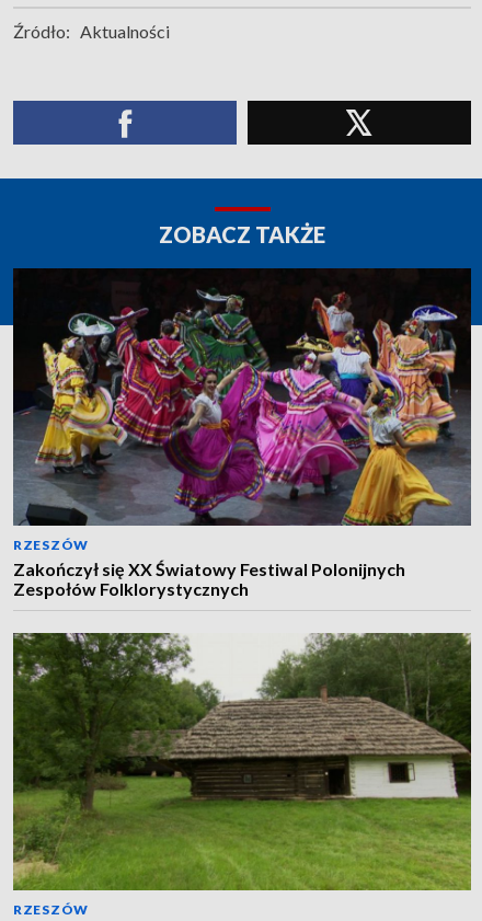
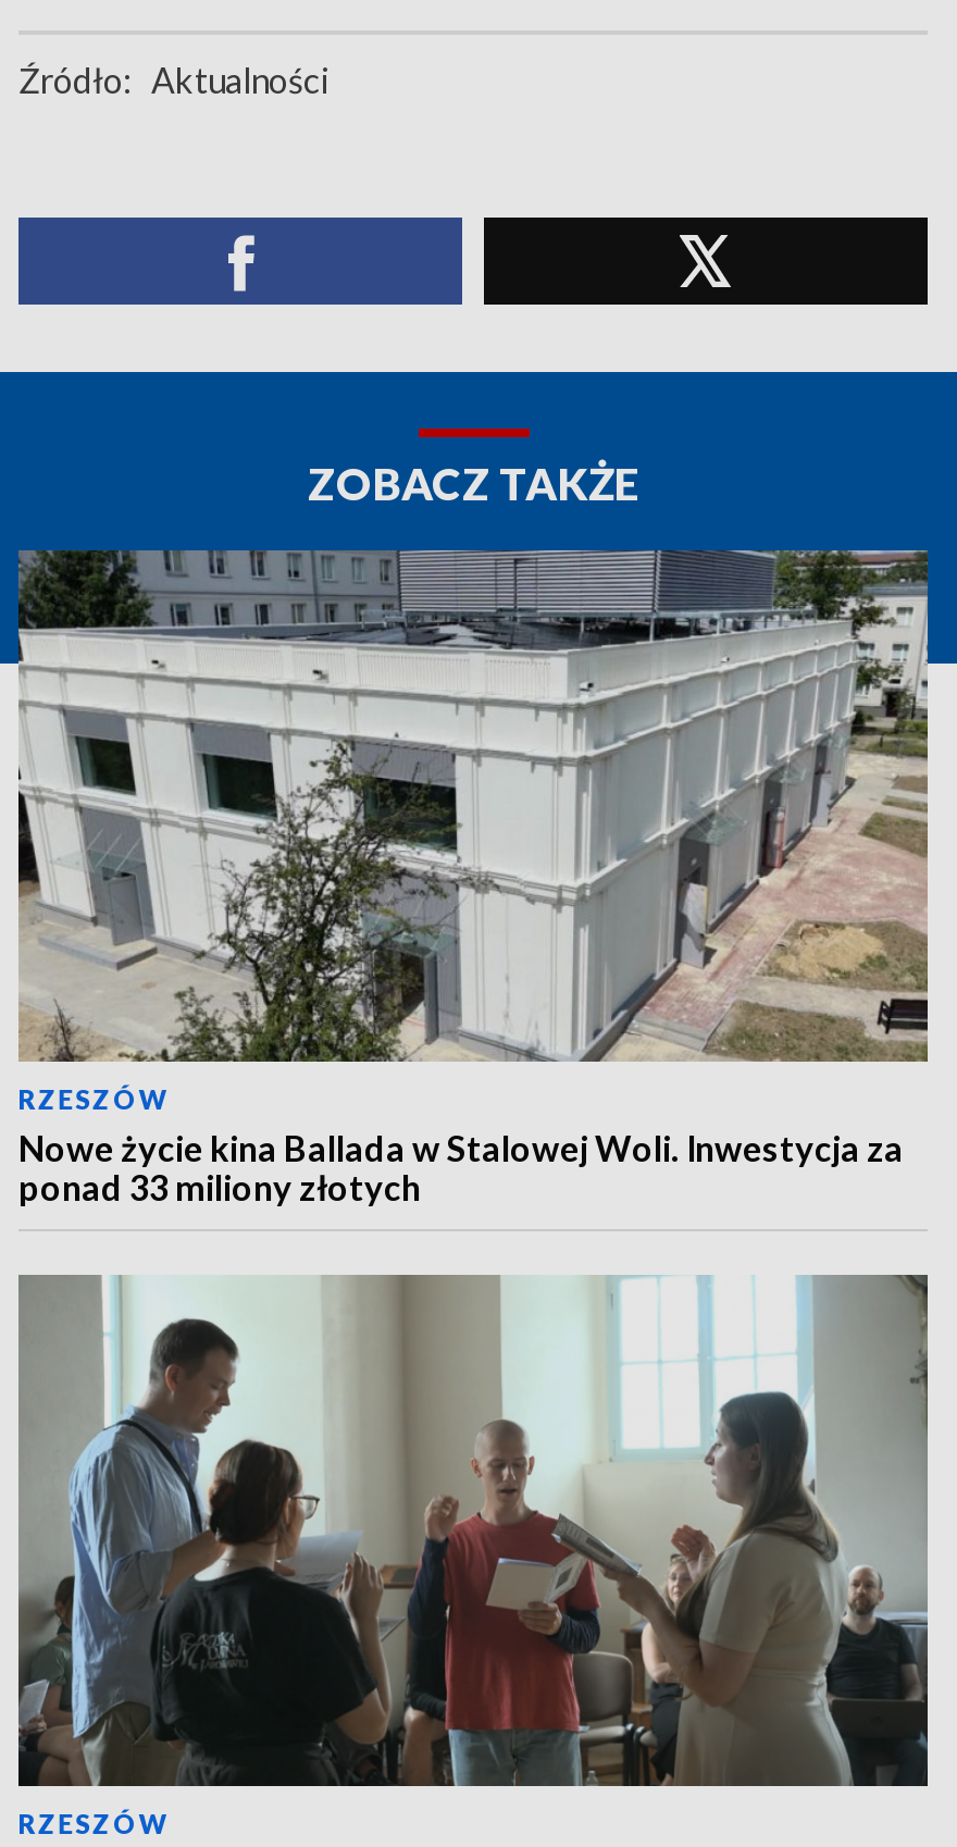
- [image]
- Zakończył się XX Światowy Festiwal Polonijnych
- Zespołów Folklorystycznych
+ [image]
+ Nowe życie kina Ballada w Stalowej Woli. Inwestycja za
+ ponad 33 miliony złotych

- [image]
+ [image]
